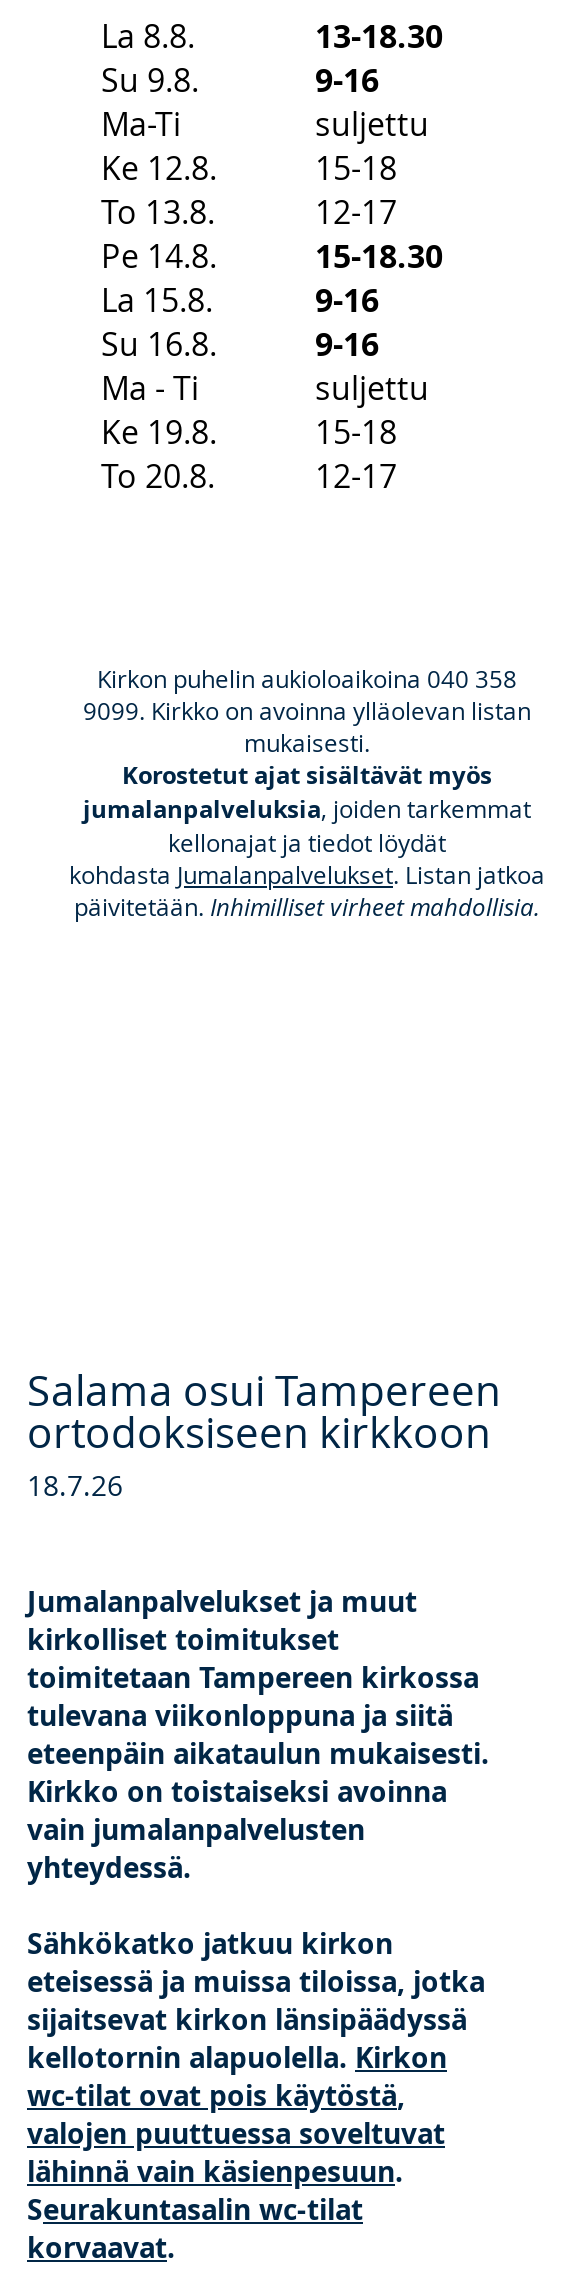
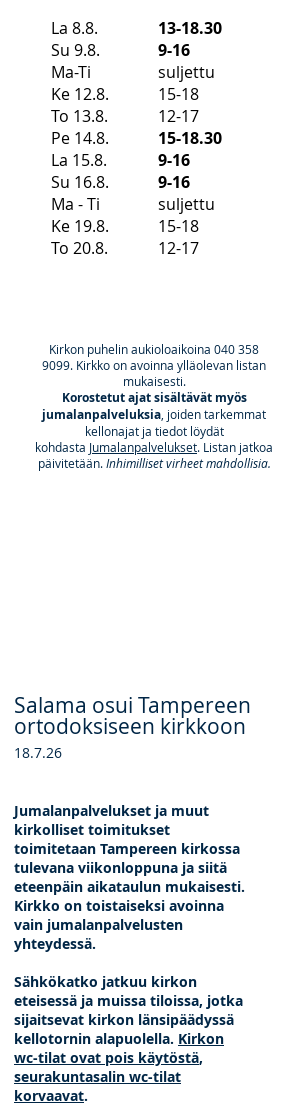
- valojen puuttuessa soveltuvat
- lähinnä vain käsienpesuun.
- Seurakuntasalin wc-tilat
+ seurakuntasalin wc-tilat
